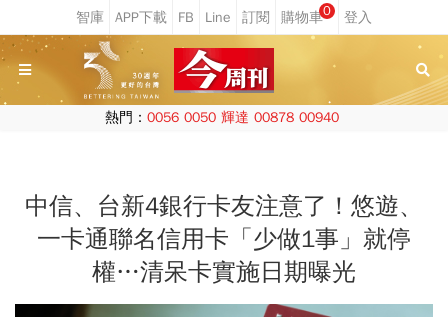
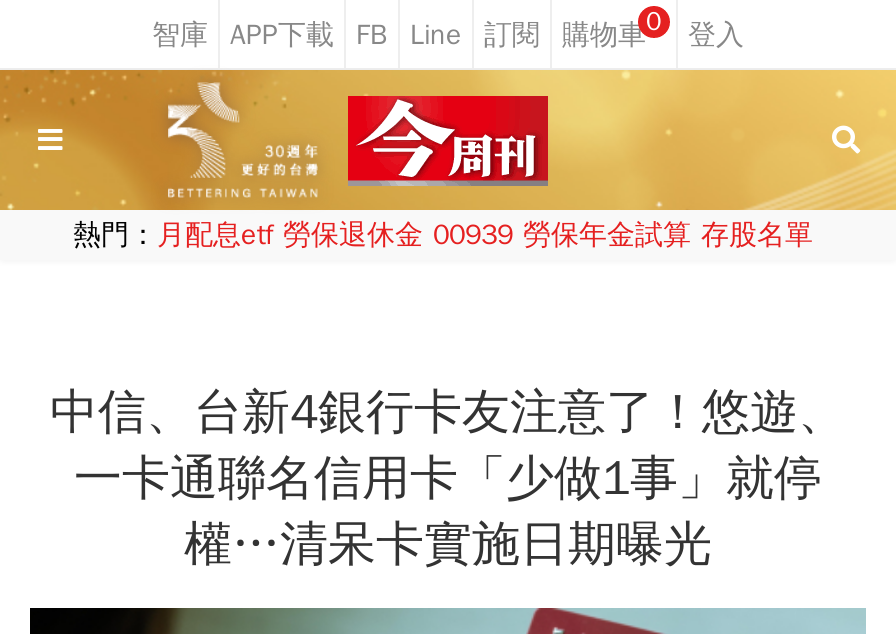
- 熱門：0056 0050 輝達 00878 00940
+ 熱門：月配息etf 勞保退休金 00939 勞保年金試算 存股名單
